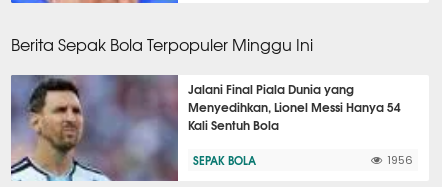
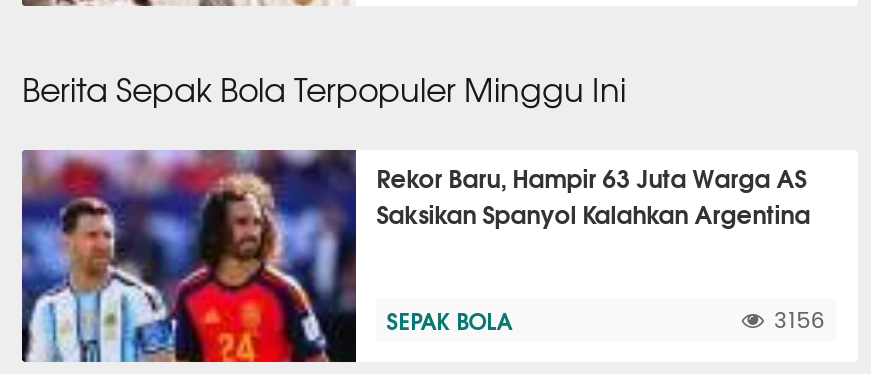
- [image]
- Jalani Final Piala Dunia yang
- Menyedihkan, Lionel Messi Hanya 54
- Kali Sentuh Bola
+ [image]
+ Rekor Baru, Hampir 63 Juta Warga AS
+ Saksikan Spanyol Kalahkan Argentina

- 1956
+ 3156
